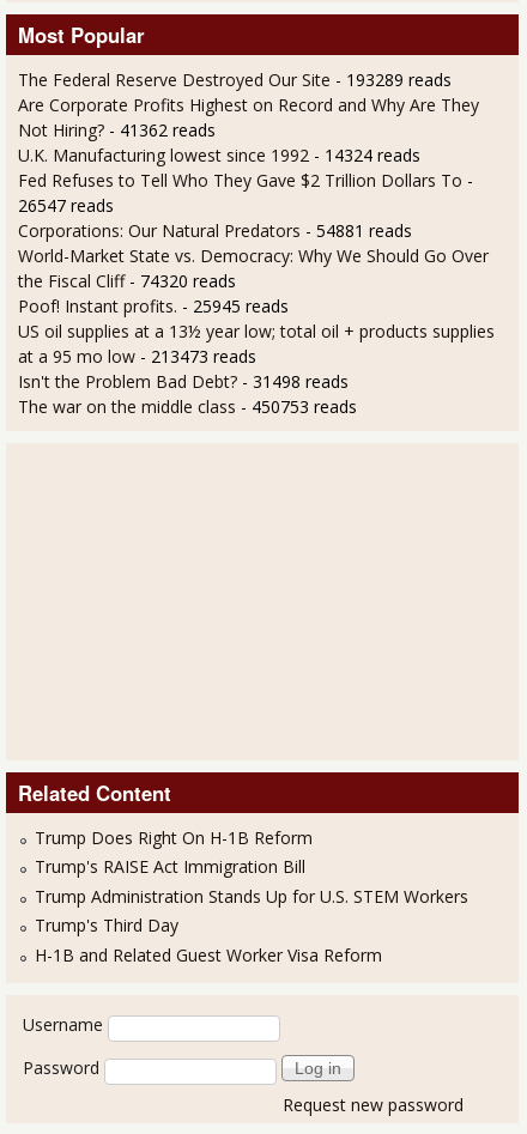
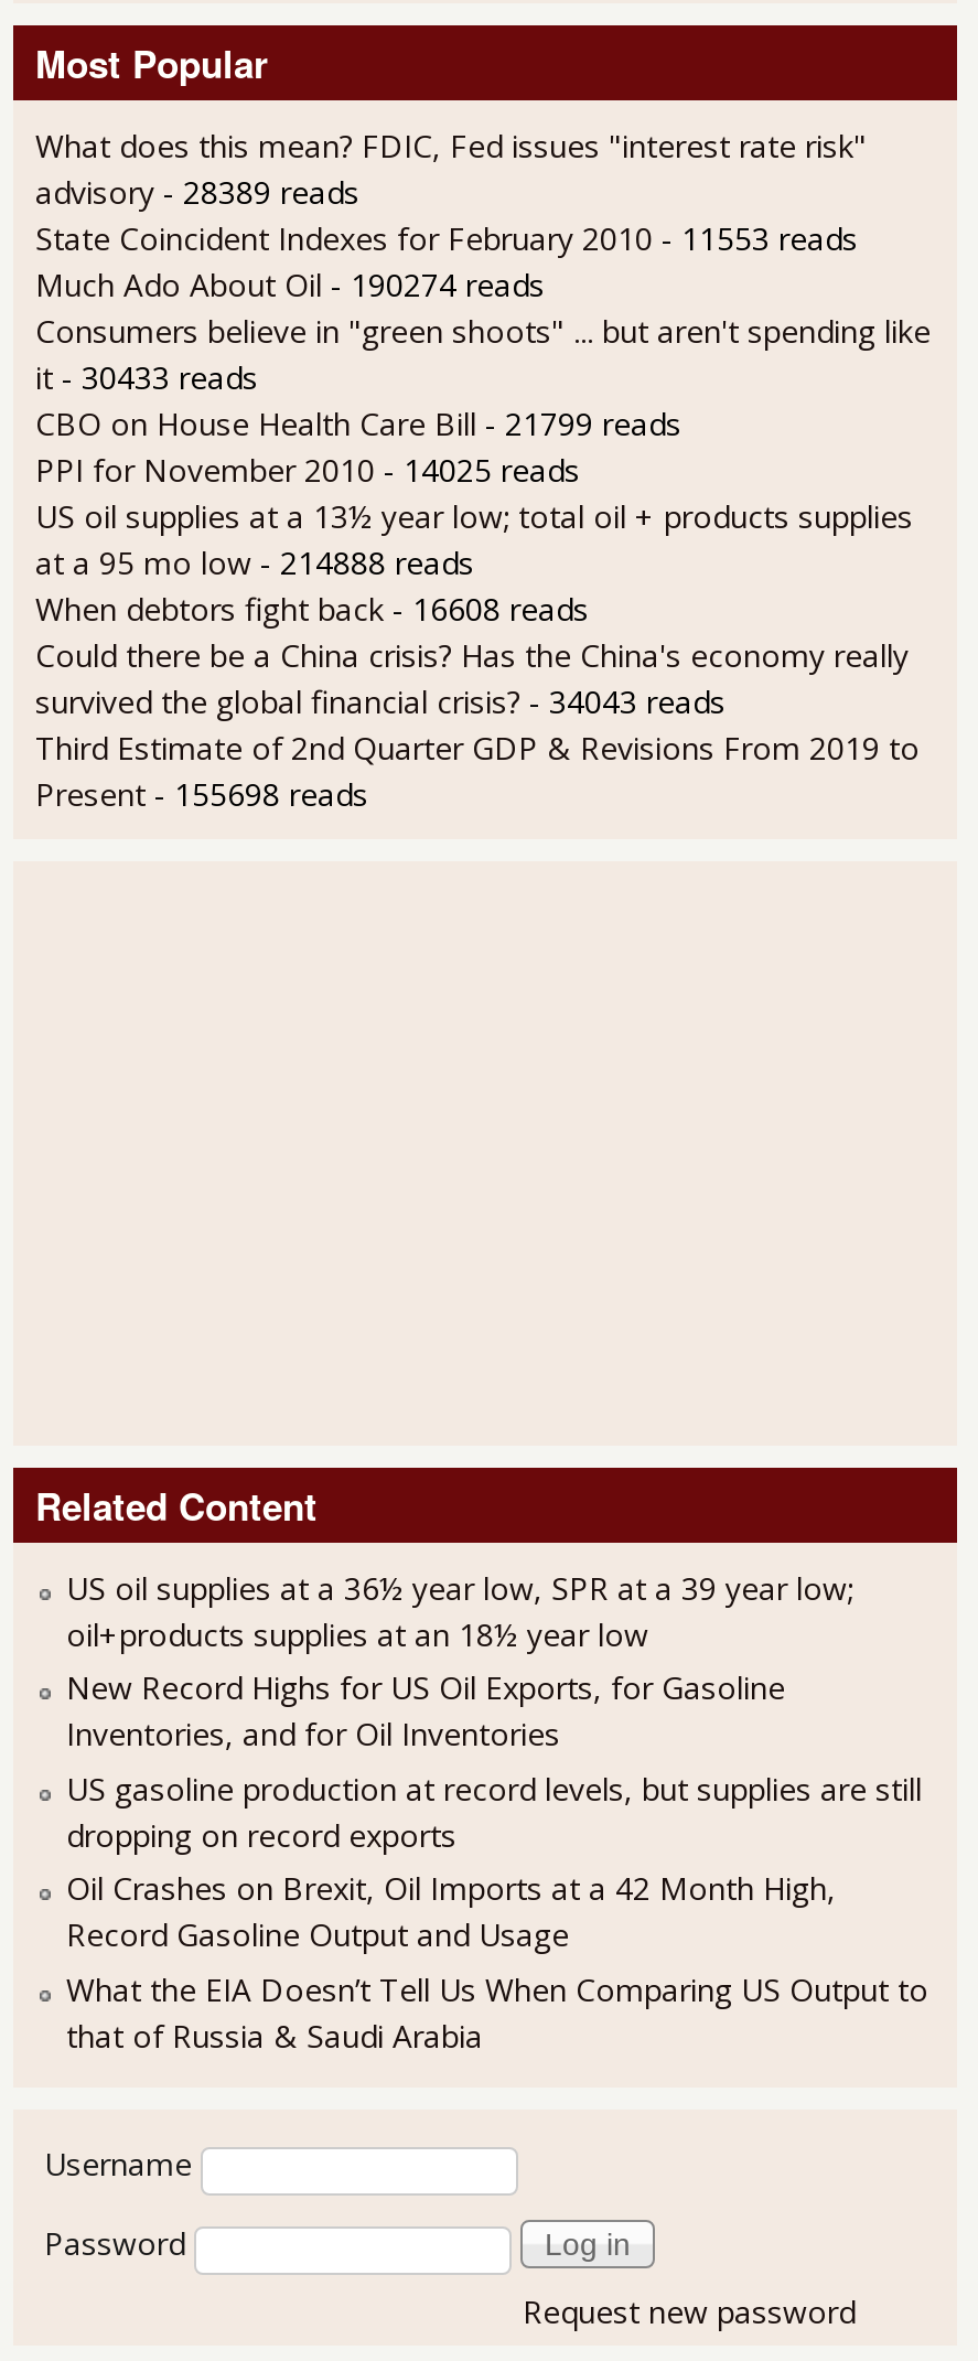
- The Federal Reserve Destroyed Our Site - 193289 reads
- Are Corporate Profits Highest on Record and Why Are They
- Not Hiring? - 41362 reads
- U.K. Manufacturing lowest since 1992 - 14324 reads
- Fed Refuses to Tell Who They Gave $2 Trillion Dollars To -
- 26547 reads
- Corporations: Our Natural Predators - 54881 reads
- World-Market State vs. Democracy: Why We Should Go Over
- the Fiscal Cliff - 74320 reads
- Poof! Instant profits. - 25945 reads
+ What does this mean? FDIC, Fed issues "interest rate risk"
+ advisory - 28389 reads
+ State Coincident Indexes for February 2010 - 11553 reads
+ Much Ado About Oil - 190274 reads
+ Consumers believe in "green shoots" ... but aren't spending like
+ it - 30433 reads
+ CBO on House Health Care Bill - 21799 reads
+ PPI for November 2010 - 14025 reads

moved up: US oil supplies at a 13½ year low; total oil + products supplies

- at a 95 mo low - 213473 reads
- Isn't the Problem Bad Debt? - 31498 reads
- The war on the middle class - 450753 reads
+ at a 95 mo low - 214888 reads
+ When debtors fight back - 16608 reads
+ Could there be a China crisis? Has the China's economy really
+ survived the global financial crisis? - 34043 reads
+ Third Estimate of 2nd Quarter GDP & Revisions From 2019 to
+ Present - 155698 reads

- Trump Does Right On H-1B Reform
- Trump's RAISE Act Immigration Bill
- Trump Administration Stands Up for U.S. STEM Workers
- Trump's Third Day
- H-1B and Related Guest Worker Visa Reform
+ US oil supplies at a 36½ year low, SPR at a 39 year low;
+ oil+products supplies at an 18½ year low
+ New Record Highs for US Oil Exports, for Gasoline
+ Inventories, and for Oil Inventories
+ US gasoline production at record levels, but supplies are still
+ dropping on record exports
+ Oil Crashes on Brexit, Oil Imports at a 42 Month High,
+ Record Gasoline Output and Usage
+ What the EIA Doesn’t Tell Us When Comparing US Output to
+ that of Russia & Saudi Arabia
